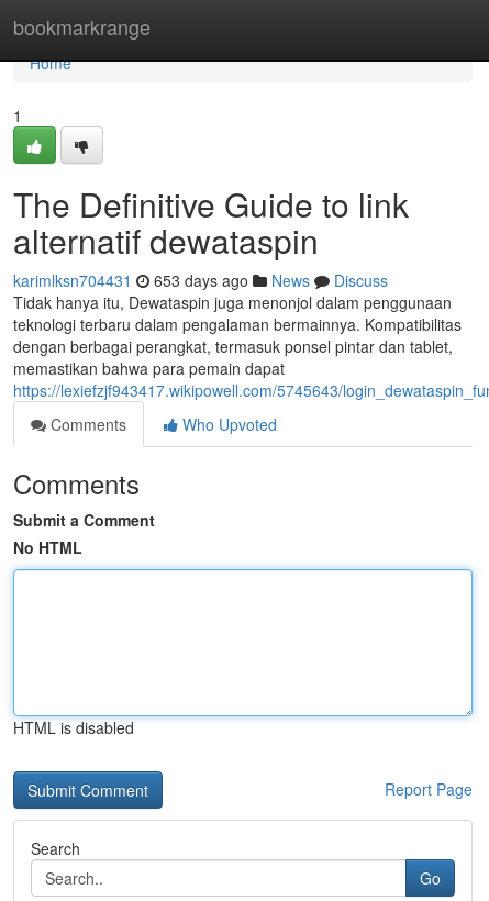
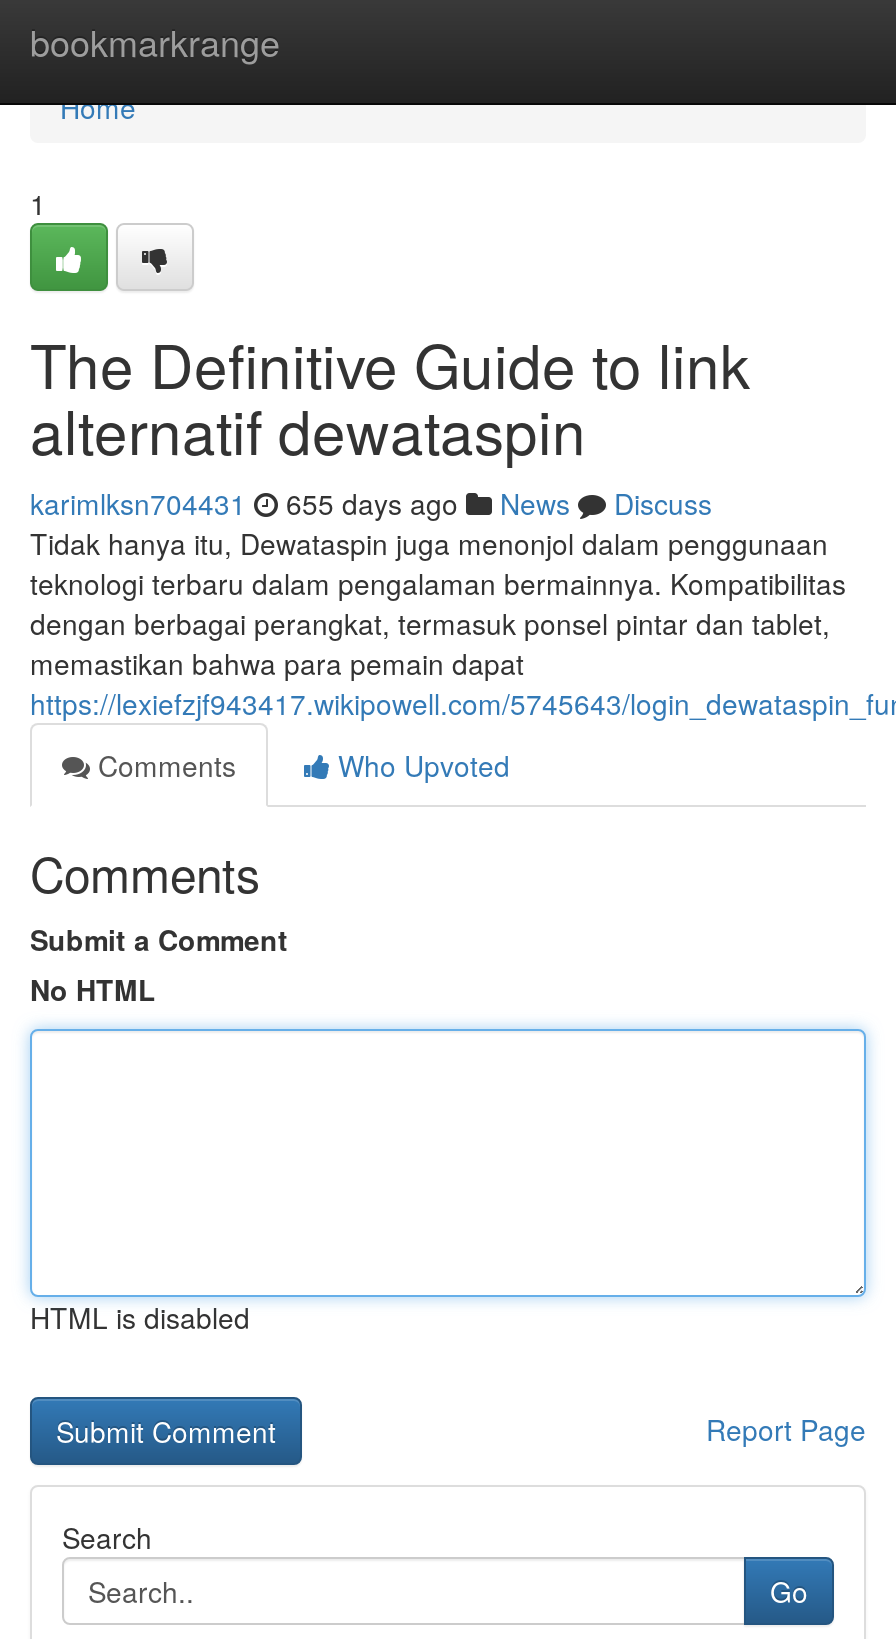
- karimlksn704431 653 days ago News Discuss
+ karimlksn704431 655 days ago News Discuss
